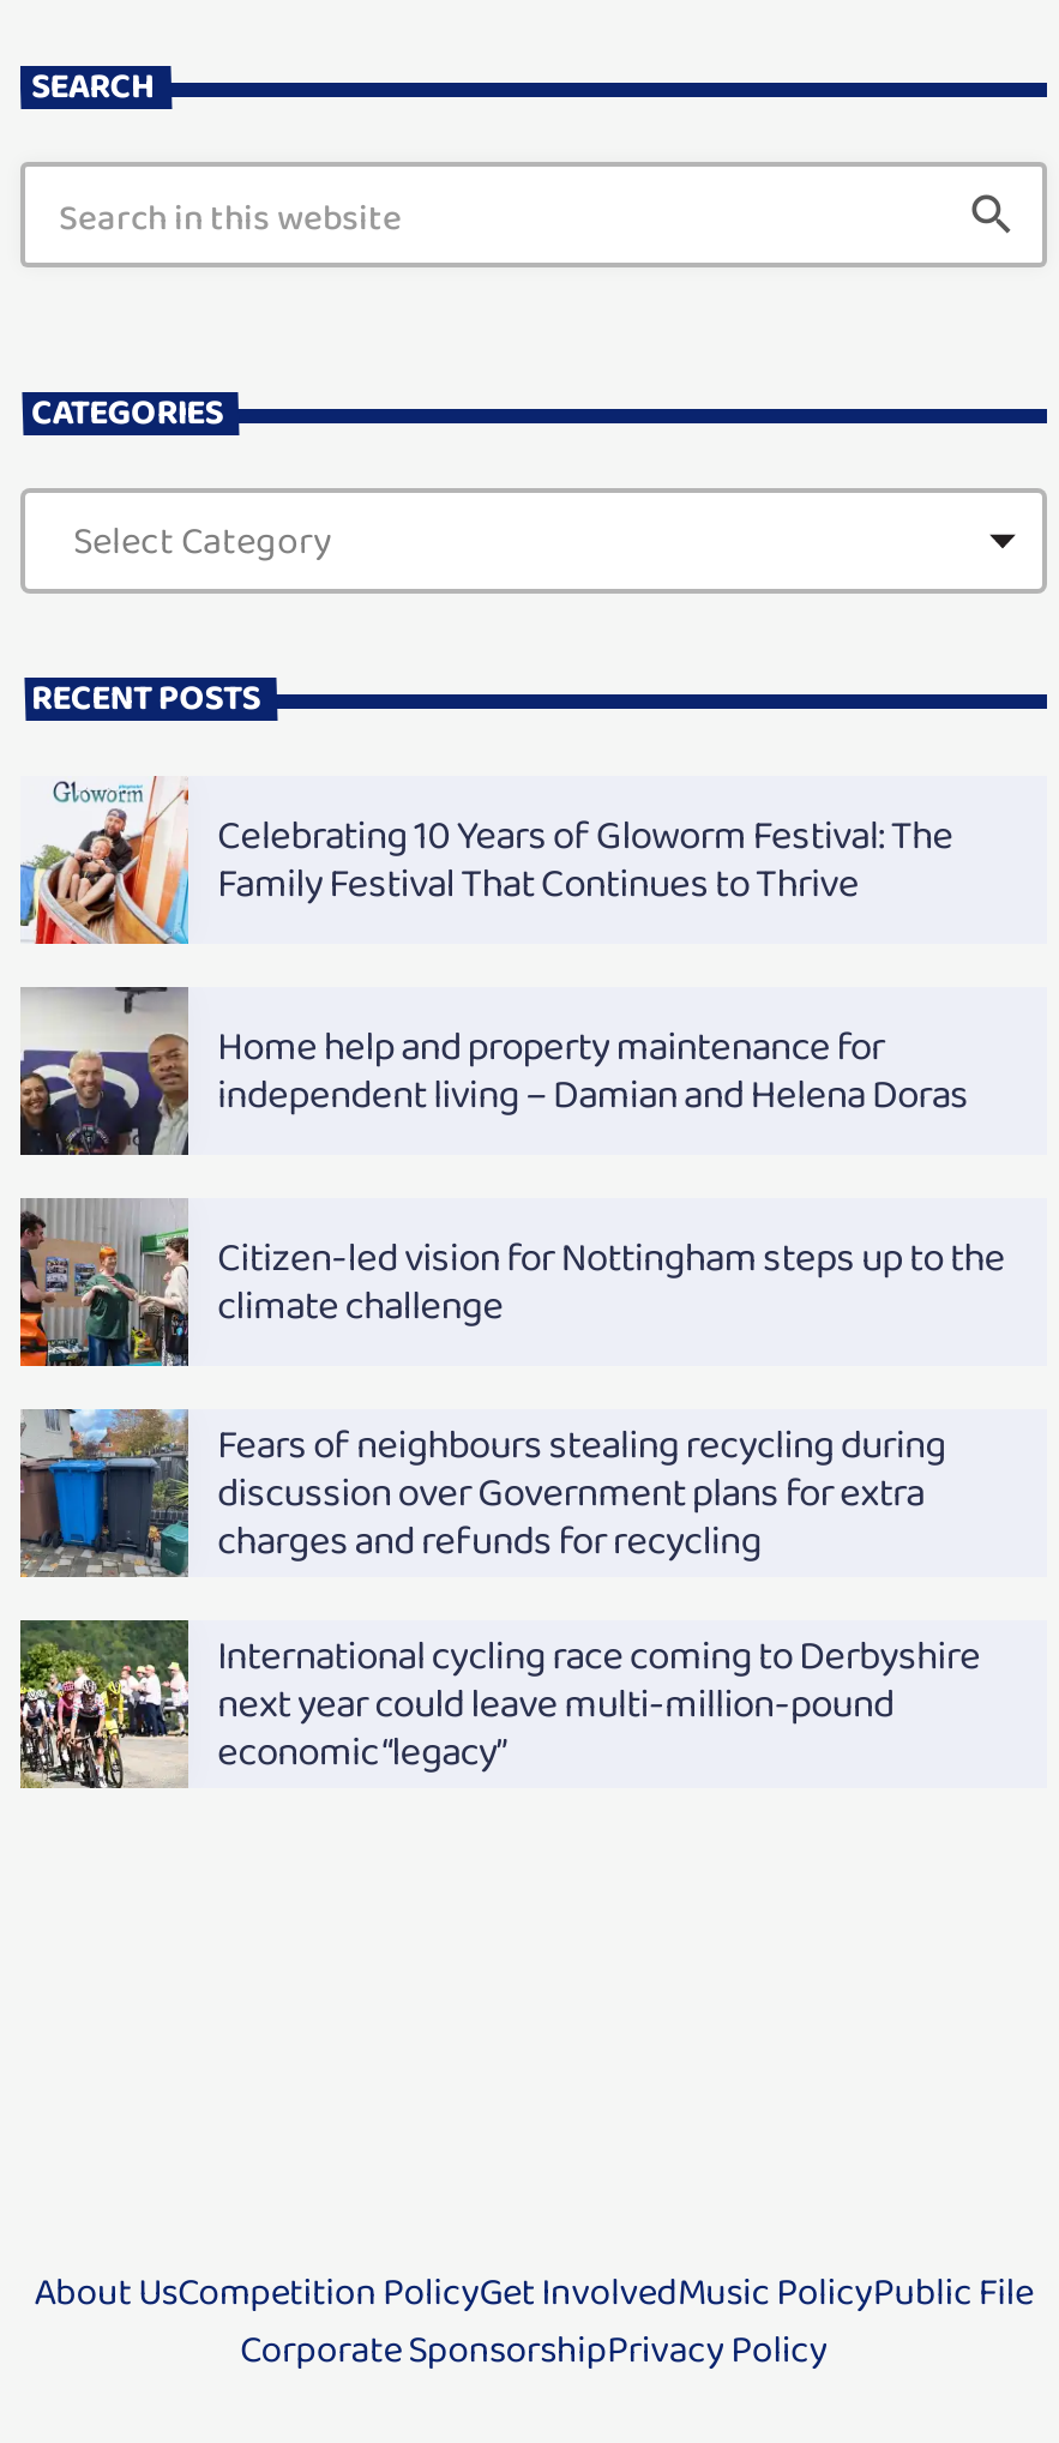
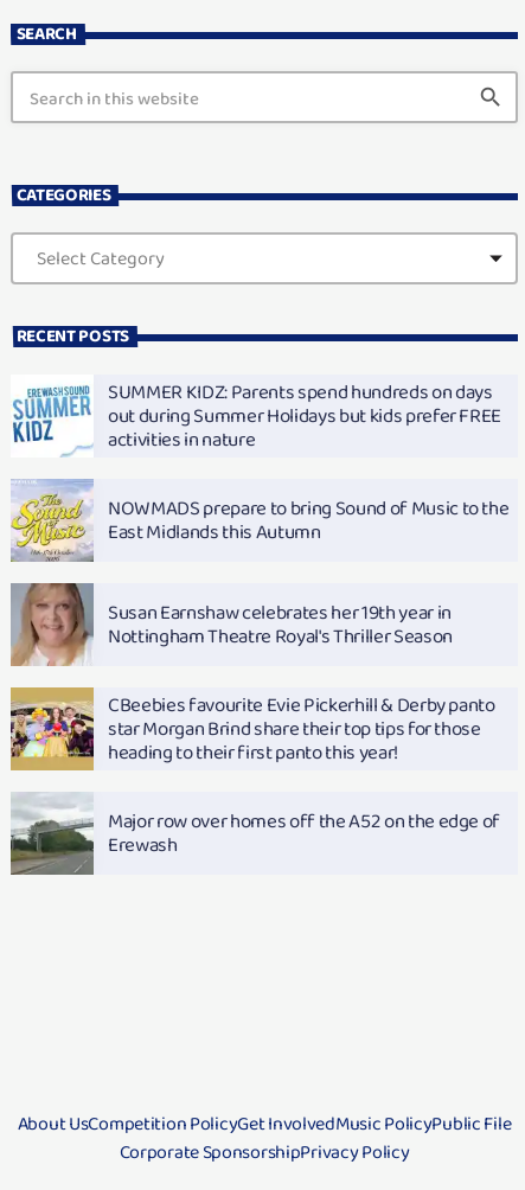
- [image]
- Celebrating 10 Years of Gloworm Festival: The
- Family Festival That Continues to Thrive
+ [image]
+ SUMMER KIDZ: Parents spend hundreds on days
+ out during Summer Holidays but kids prefer FREE
+ activities in nature

- [image]
- Home help and property maintenance for
- independent living – Damian and Helena Doras
+ [image]
+ NOWMADS prepare to bring Sound of Music to the
+ East Midlands this Autumn

- [image]
- Citizen-led vision for Nottingham steps up to the
- climate challenge
+ [image]
+ Susan Earnshaw celebrates her 19th year in
+ Nottingham Theatre Royal's Thriller Season

- [image]
- Fears of neighbours stealing recycling during
- discussion over Government plans for extra
- charges and refunds for recycling
+ [image]
+ CBeebies favourite Evie Pickerhill & Derby panto
+ star Morgan Brind share their top tips for those
+ heading to their first panto this year!

- [image]
- International cycling race coming to Derbyshire
- next year could leave multi-million-pound
- economic “legacy”
+ [image]
+ Major row over homes off the A52 on the edge of
+ Erewash
